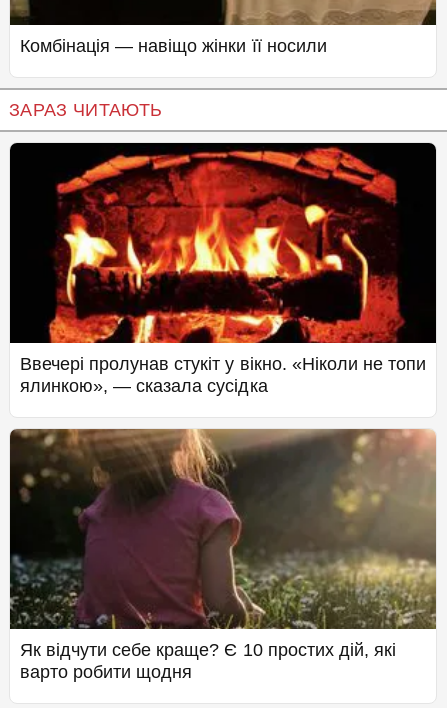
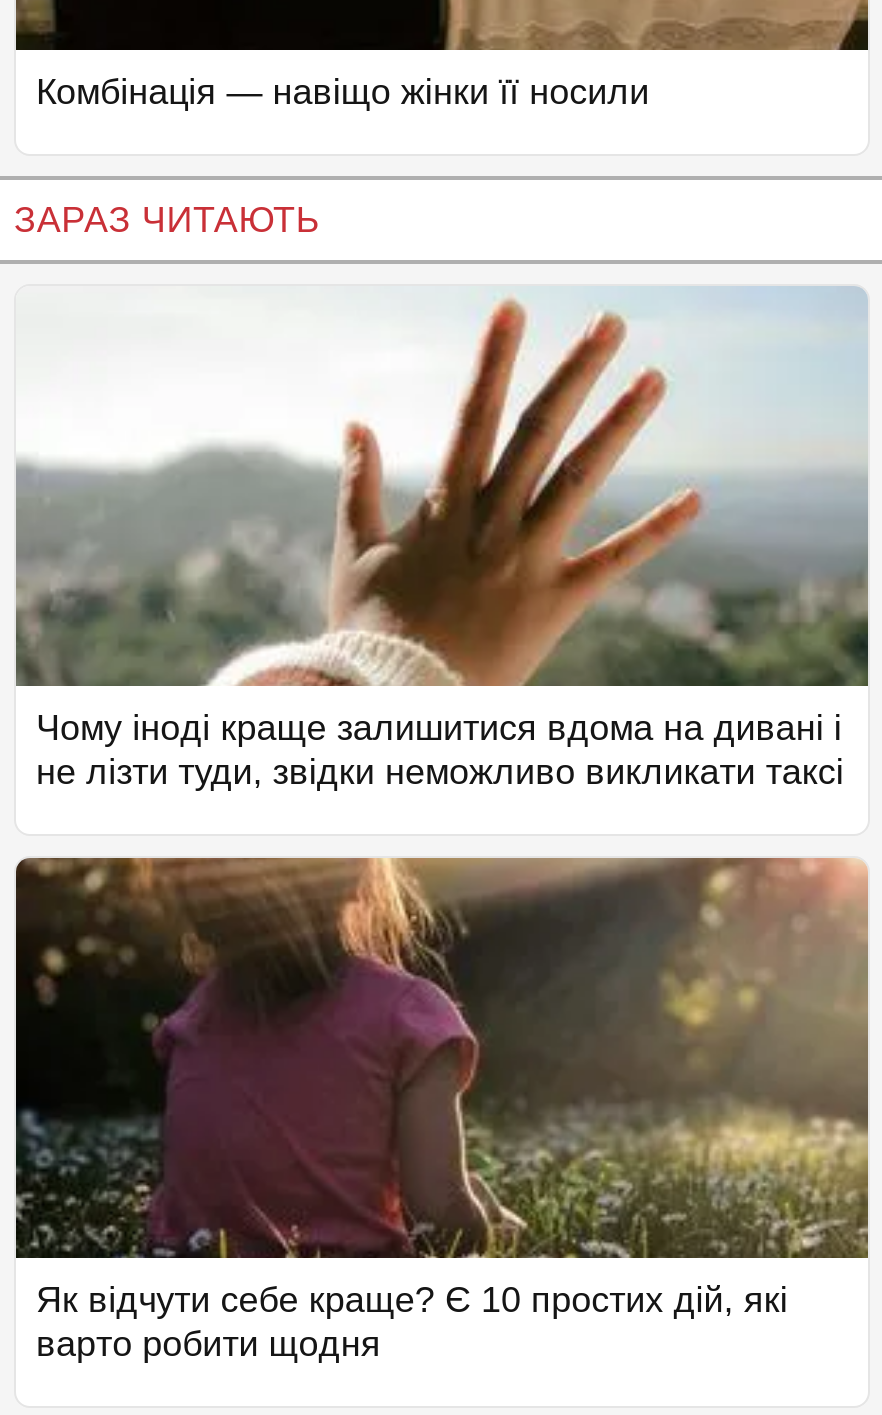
- [image]
- Ввечері пролунав стукіт у вікно. «Ніколи не топи
- ялинкою», — сказала сусідка
+ [image]
+ Чому іноді краще залишитися вдома на дивані і
+ не лізти туди, звідки неможливо викликати таксі
